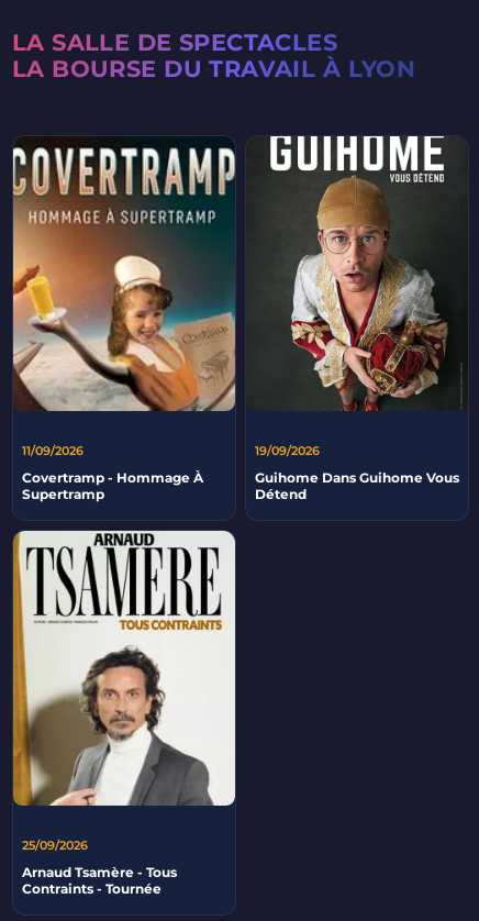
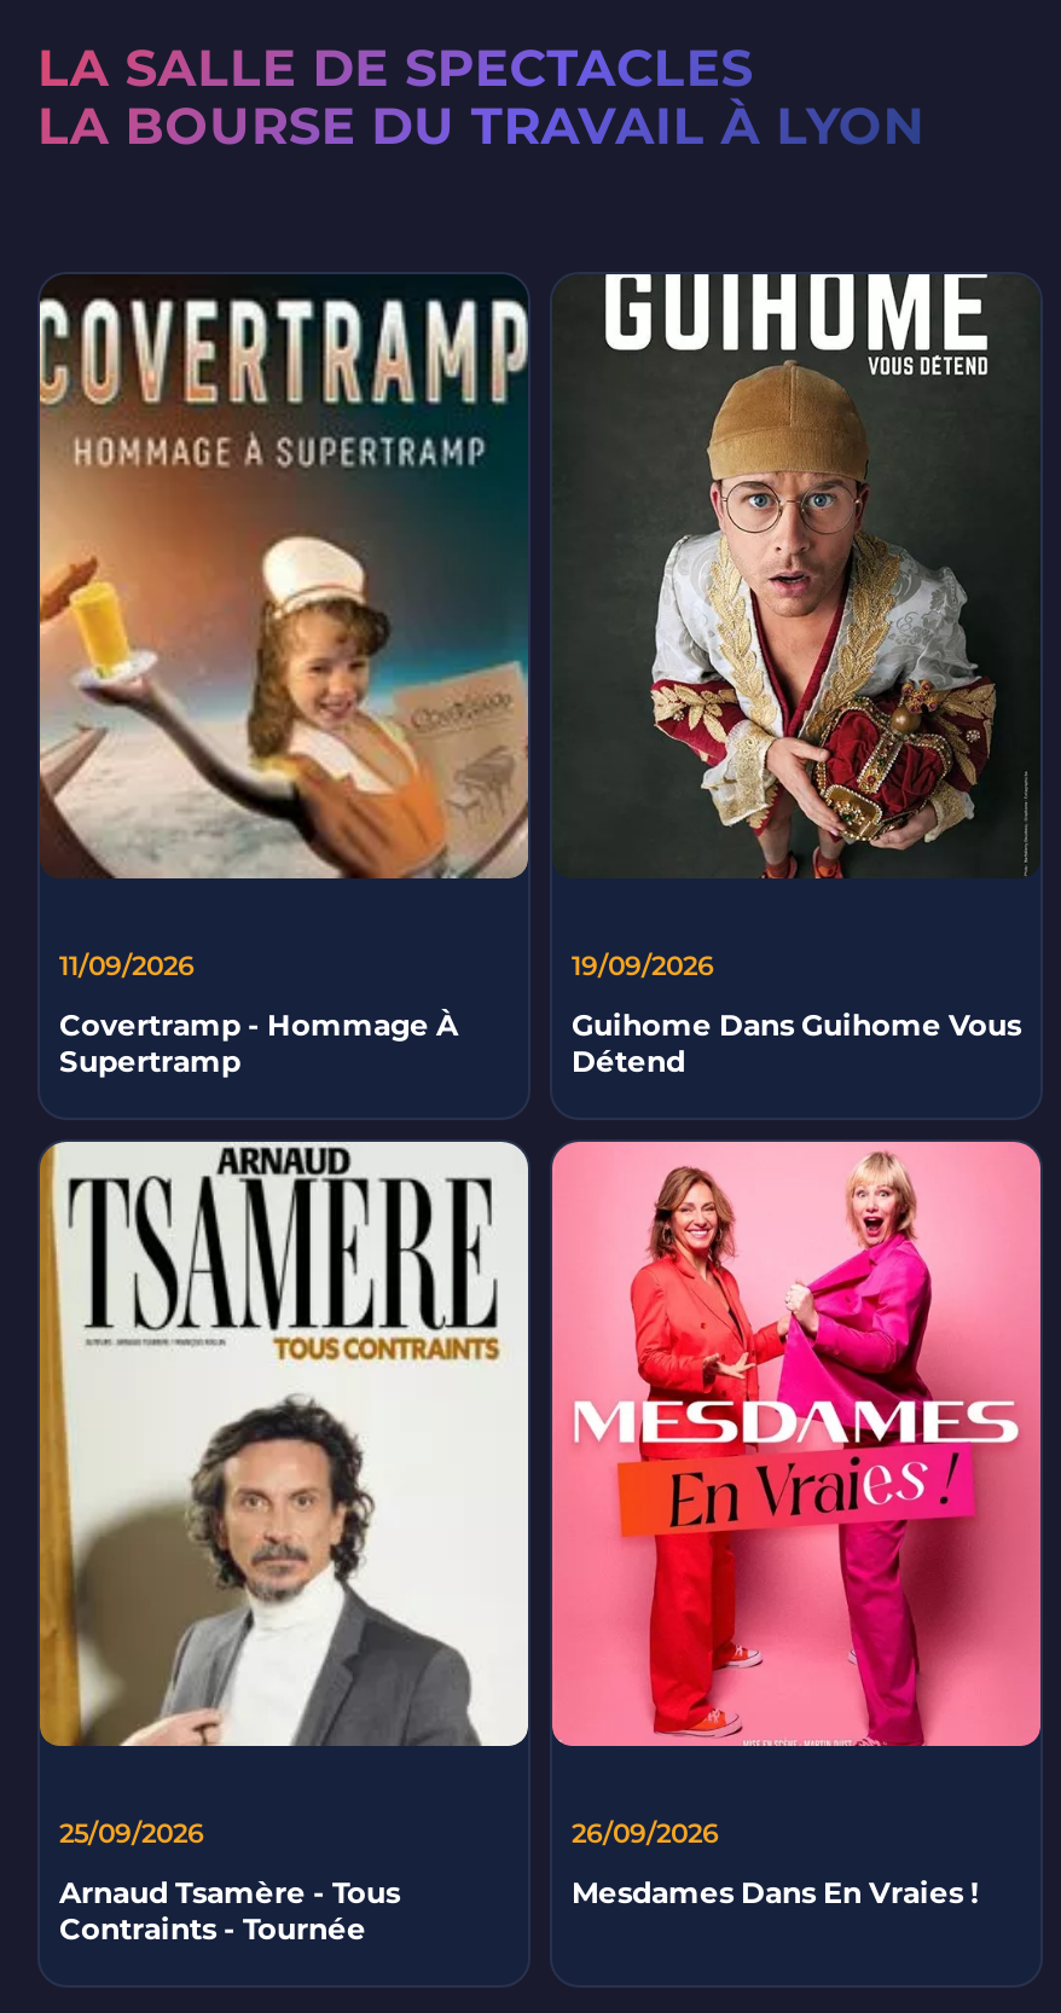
+ [image]
+ 26/09/2026
+ Mesdames Dans En Vraies !
